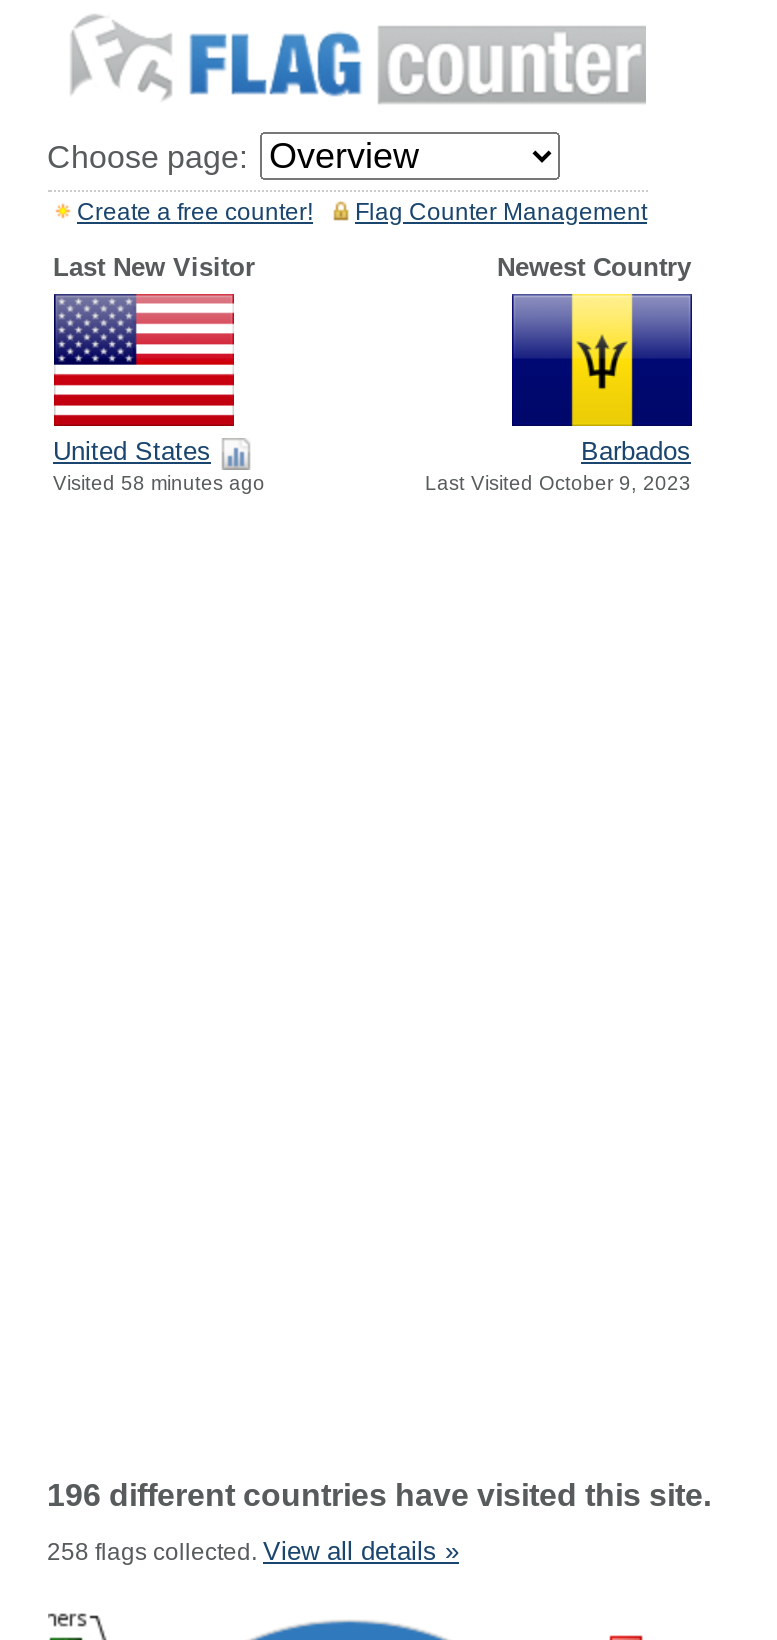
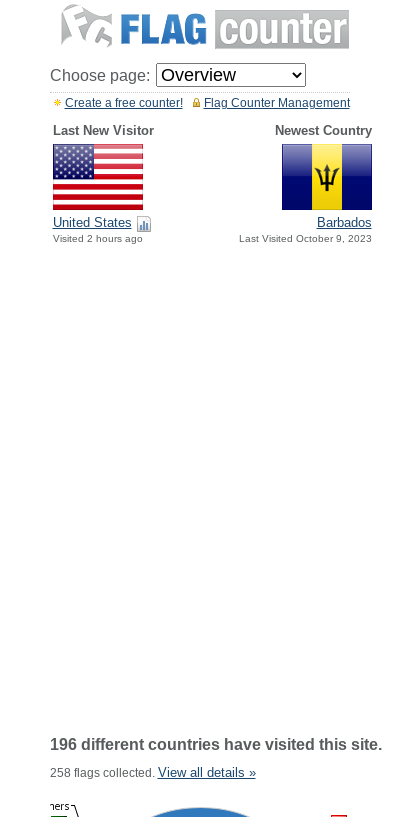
- Visited 58 minutes ago
+ Visited 2 hours ago
